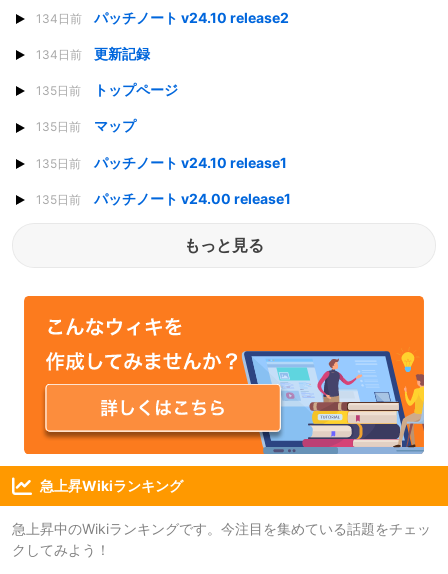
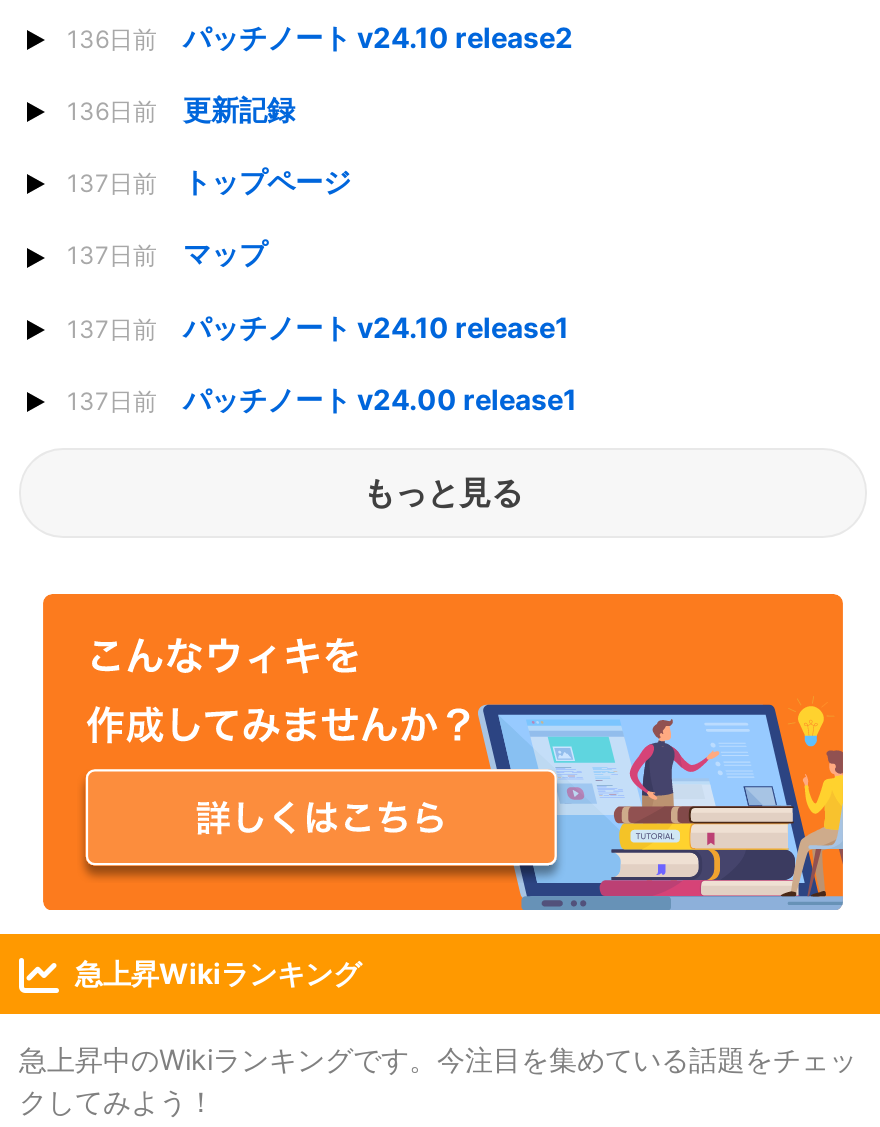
- 134日前 パッチノート v24.10 release2
+ 136日前 パッチノート v24.10 release2

- 134日前 更新記録
+ 136日前 更新記録

- 135日前 トップページ
+ 137日前 トップページ

- 135日前 マップ
+ 137日前 マップ

- 135日前 パッチノート v24.10 release1
+ 137日前 パッチノート v24.10 release1

- 135日前 パッチノート v24.00 release1
+ 137日前 パッチノート v24.00 release1
